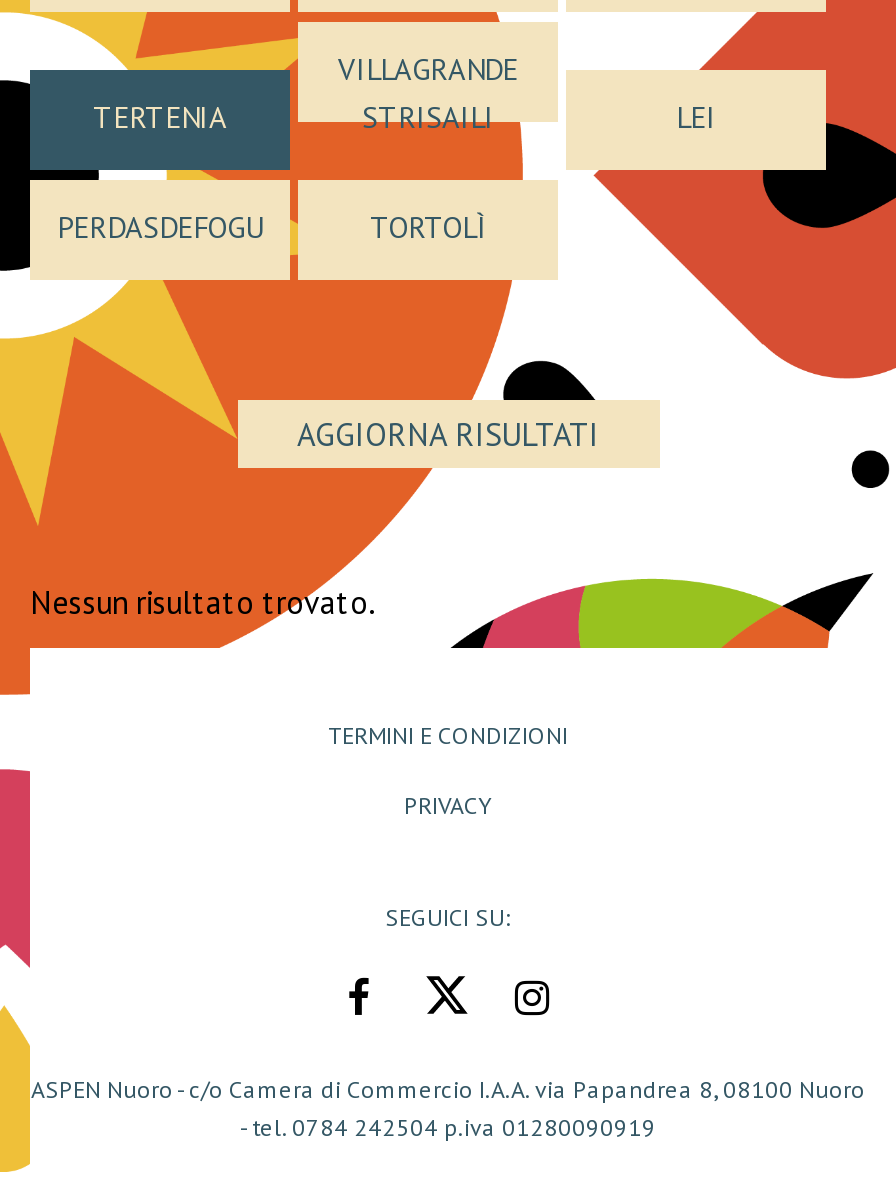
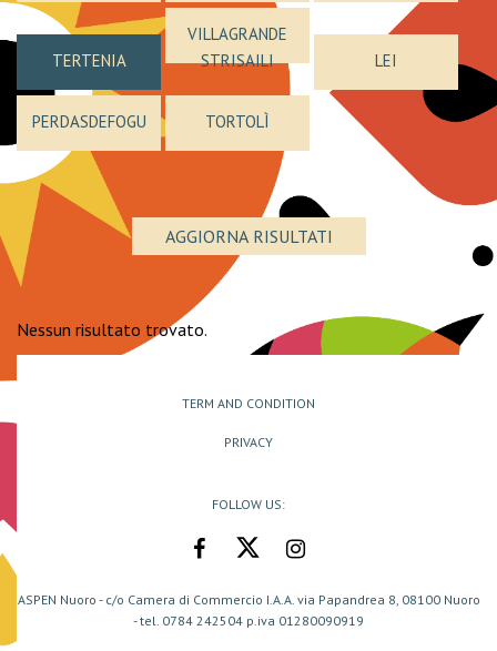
- TERMINI E CONDIZIONI
+ TERM AND CONDITION

- SEGUICI SU:
+ FOLLOW US:
